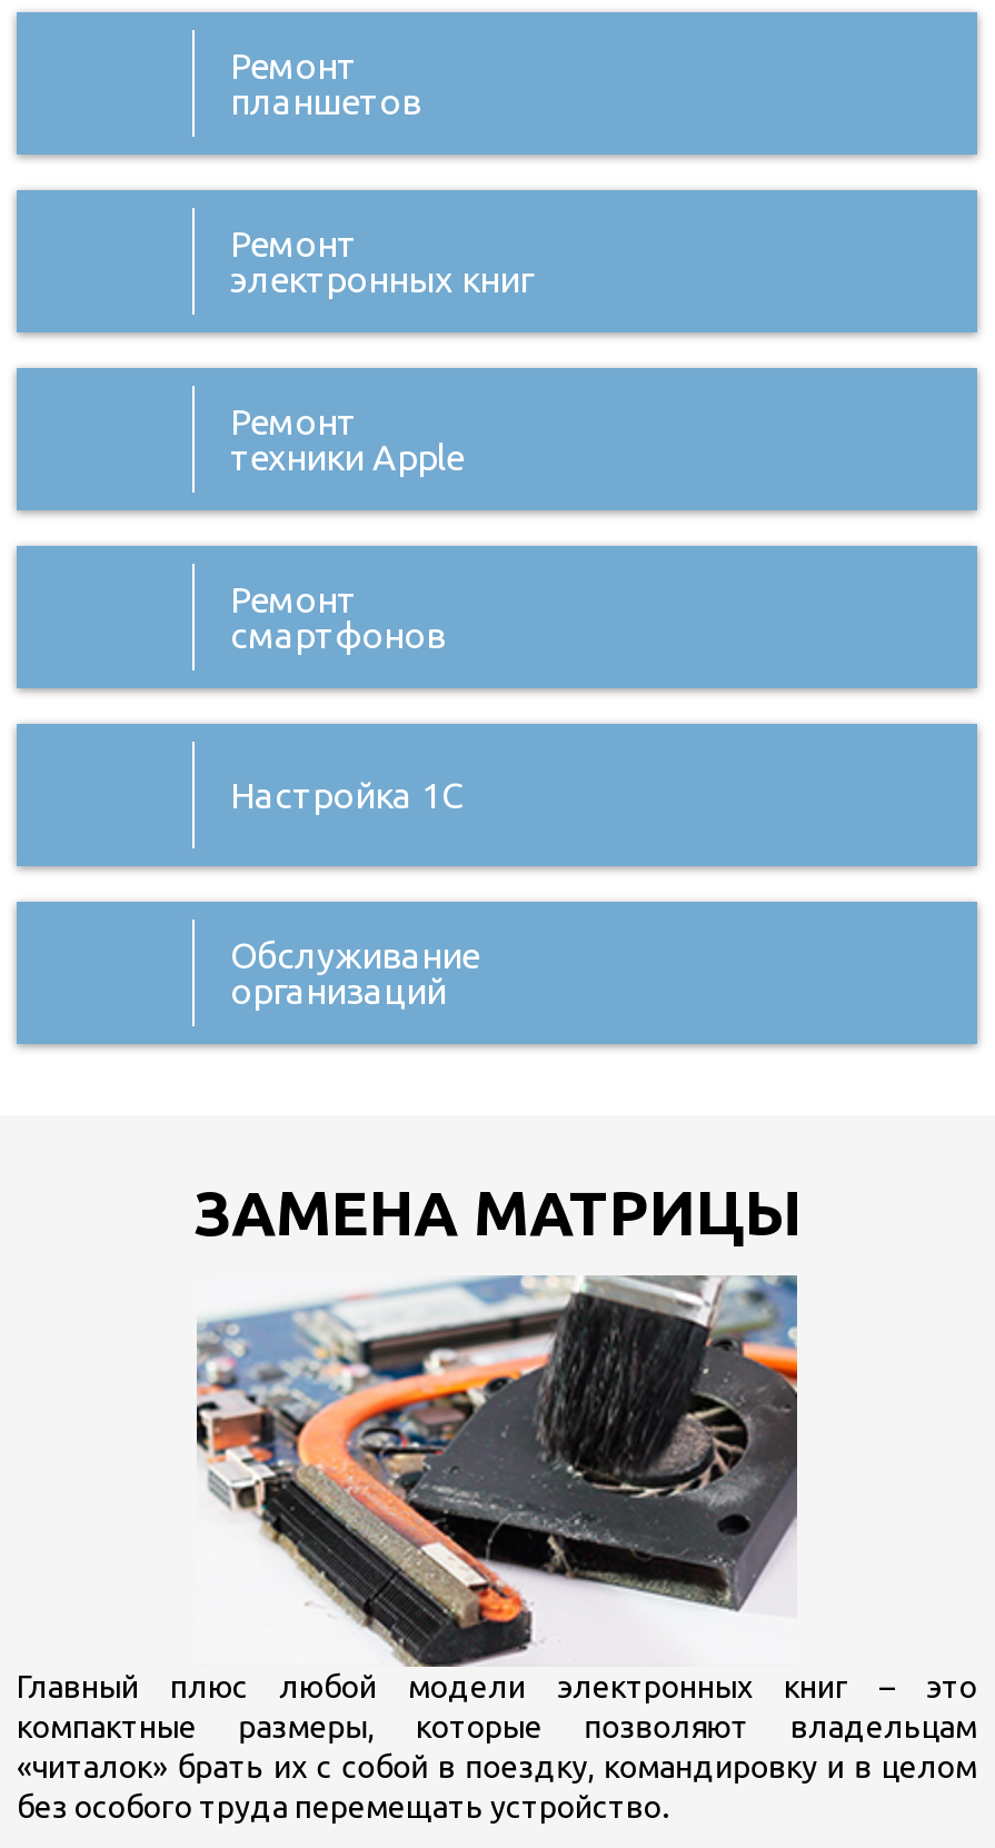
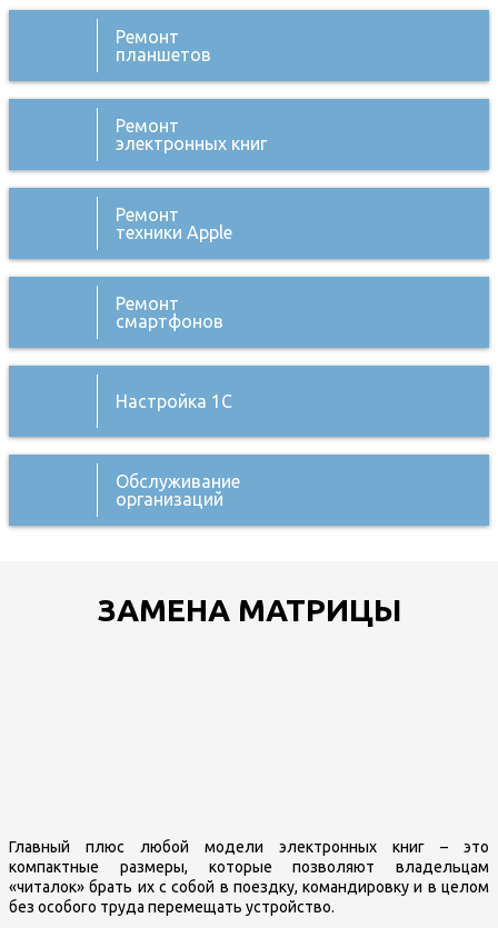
- [image]
